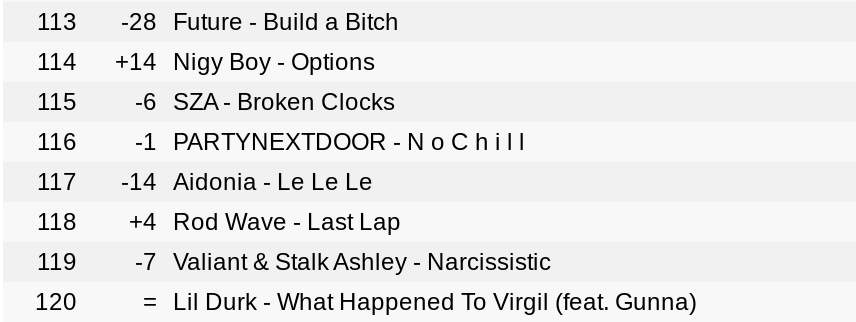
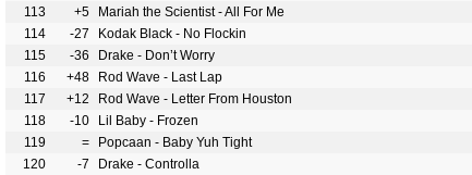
- -28 Future - Build a Bitch
+ +5 Mariah the Scientist - All For Me

- +14 Nigy Boy - Options
+ -27 Kodak Black - No Flockin

- -6 SZA - Broken Clocks
+ -36 Drake - Don’t Worry

- -1 PARTYNEXTDOOR - N o C h i l l
+ +48 Rod Wave - Last Lap

- -14 Aidonia - Le Le Le
+ +12 Rod Wave - Letter From Houston

- +4 Rod Wave - Last Lap
+ -10 Lil Baby - Frozen

- -7 Valiant & Stalk Ashley - Narcissistic
+ = Popcaan - Baby Yuh Tight

- = Lil Durk - What Happened To Virgil (feat. Gunna)
+ -7 Drake - Controlla
